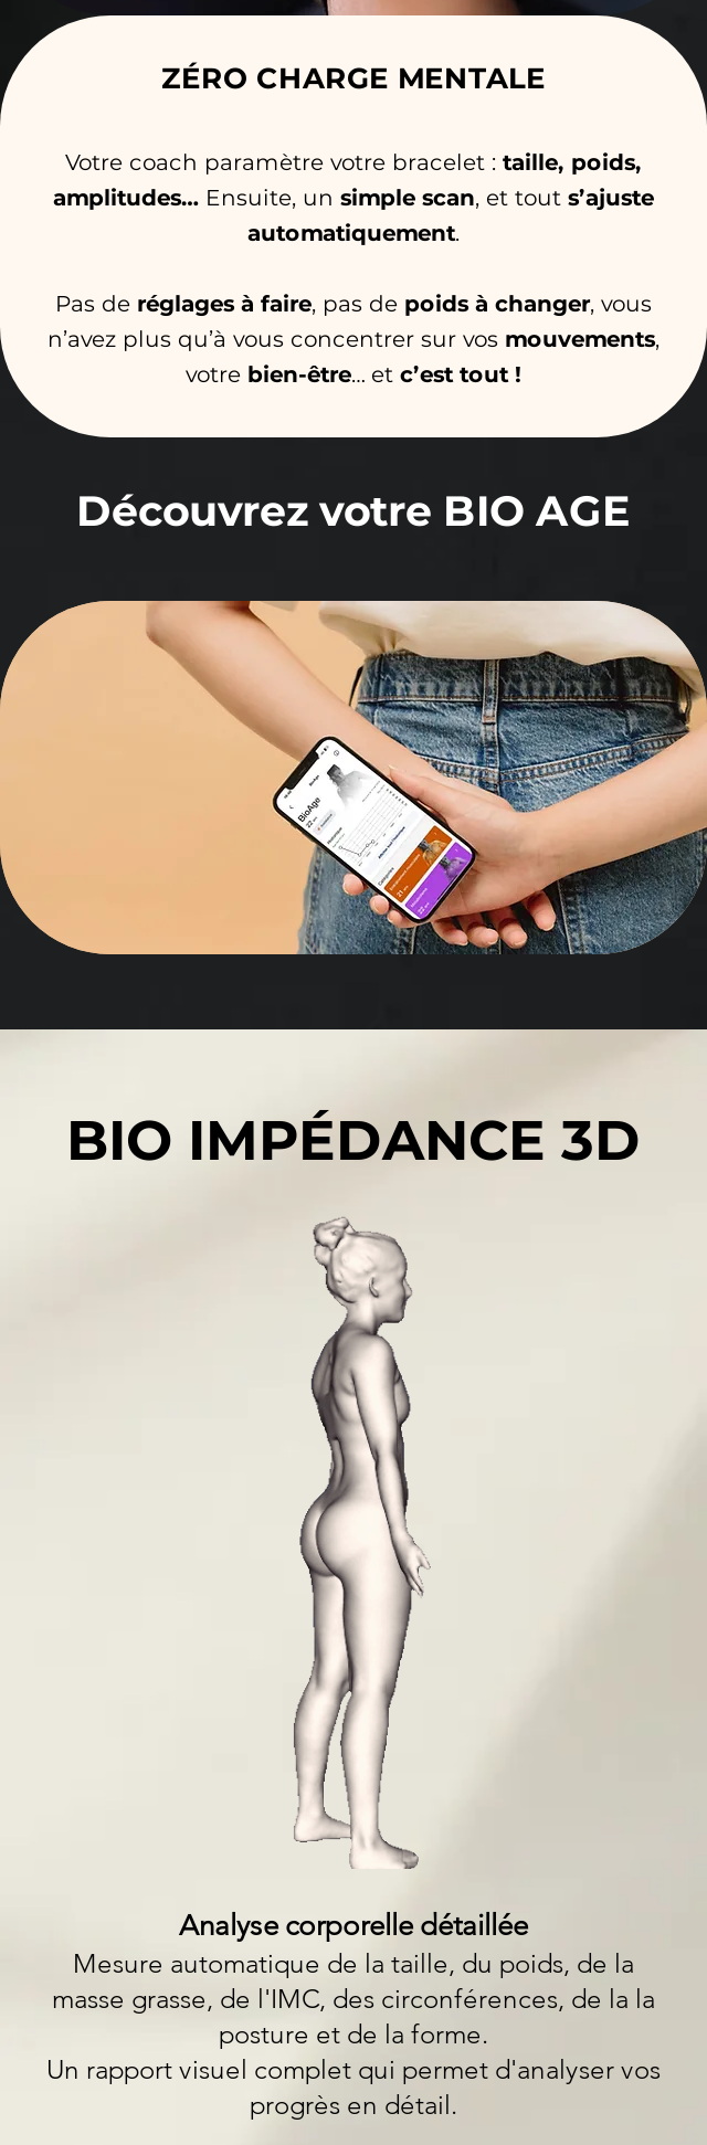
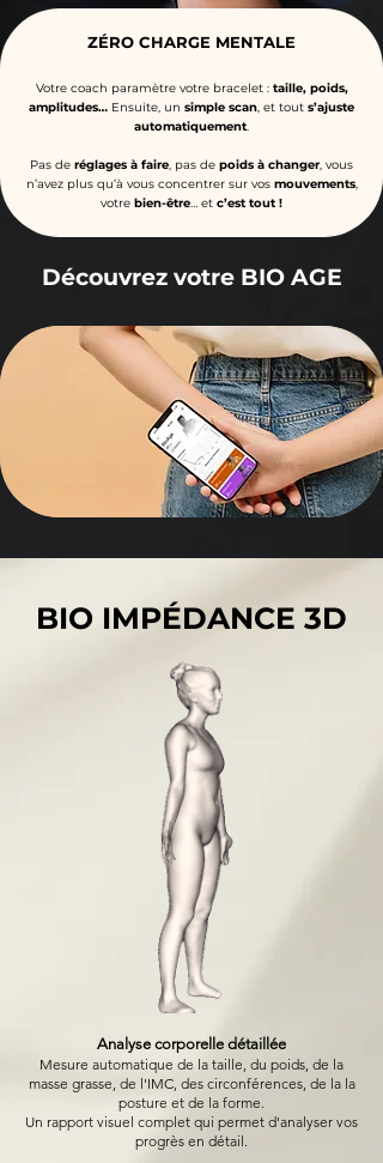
- [image]
+ [image]
